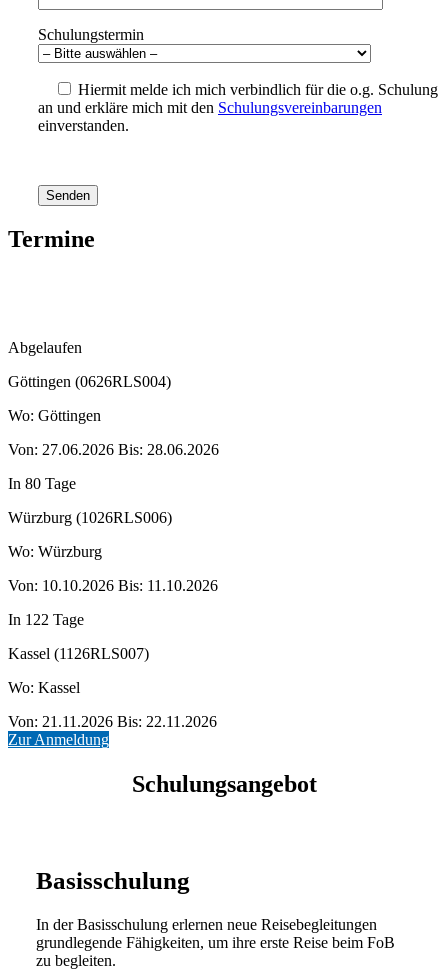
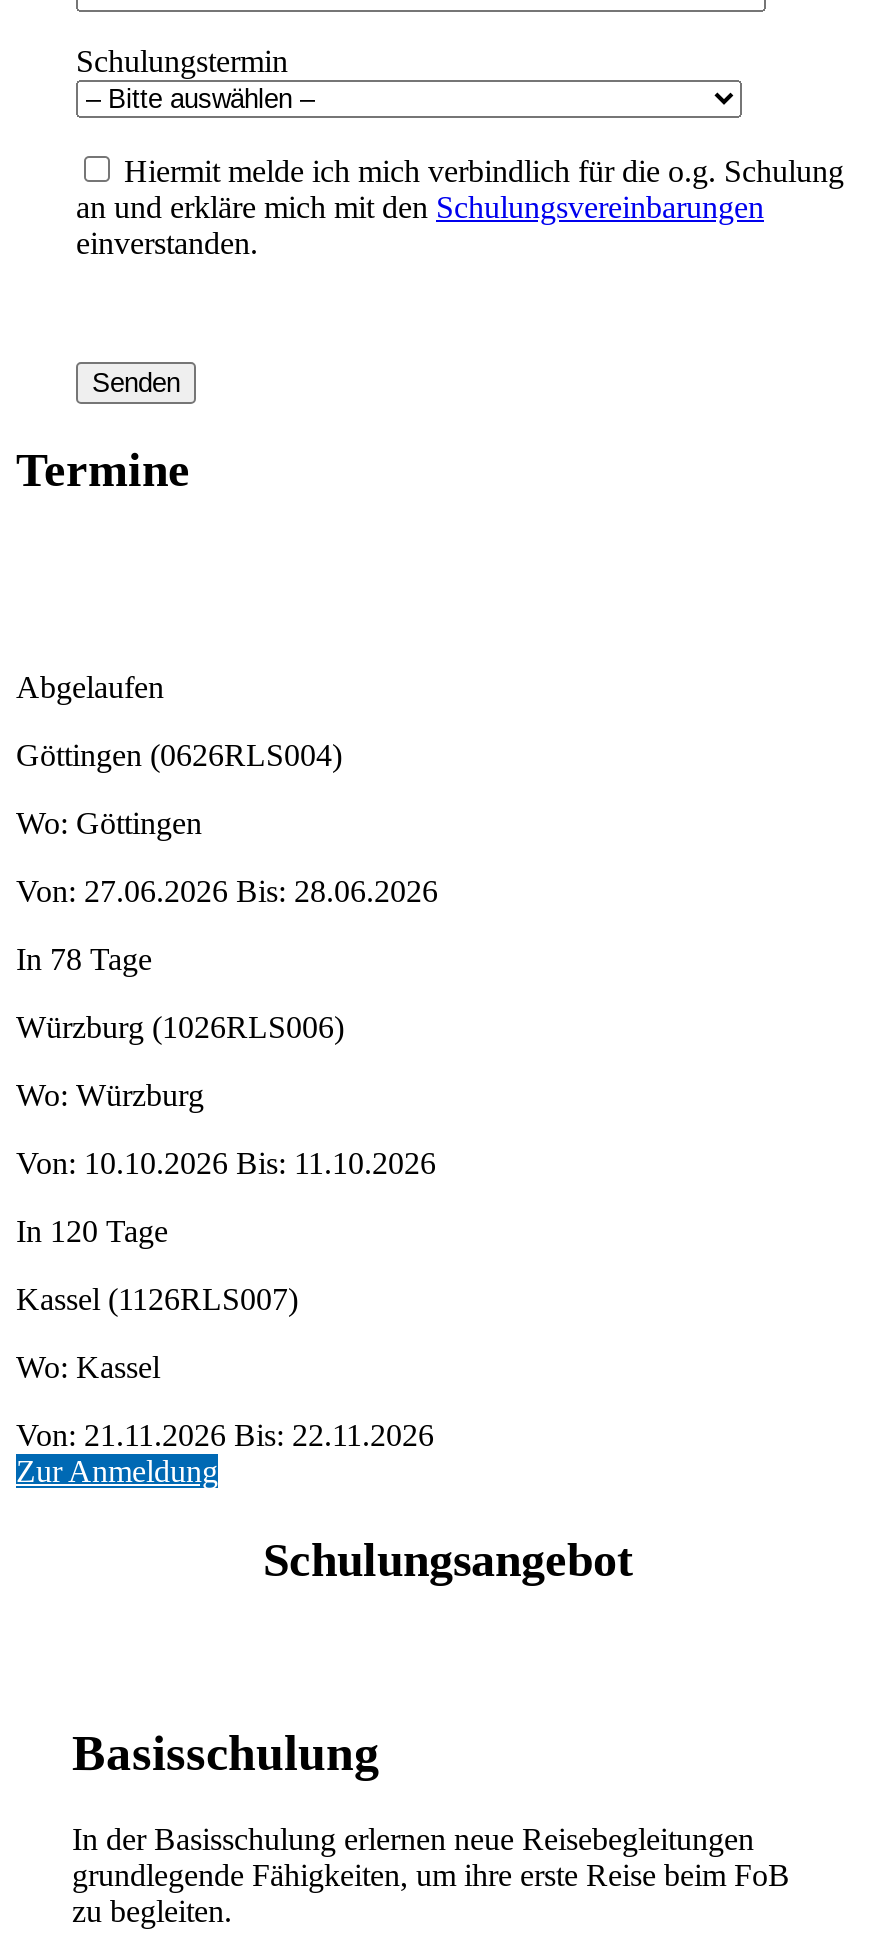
- In 80 Tage
+ In 78 Tage

- In 122 Tage
+ In 120 Tage
